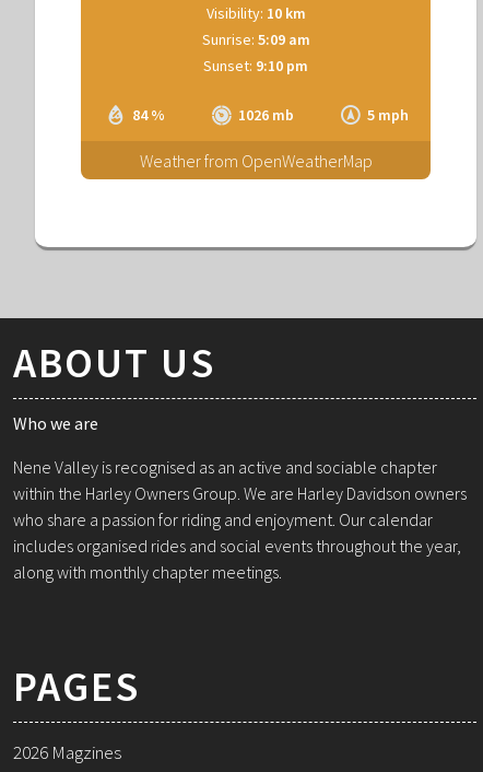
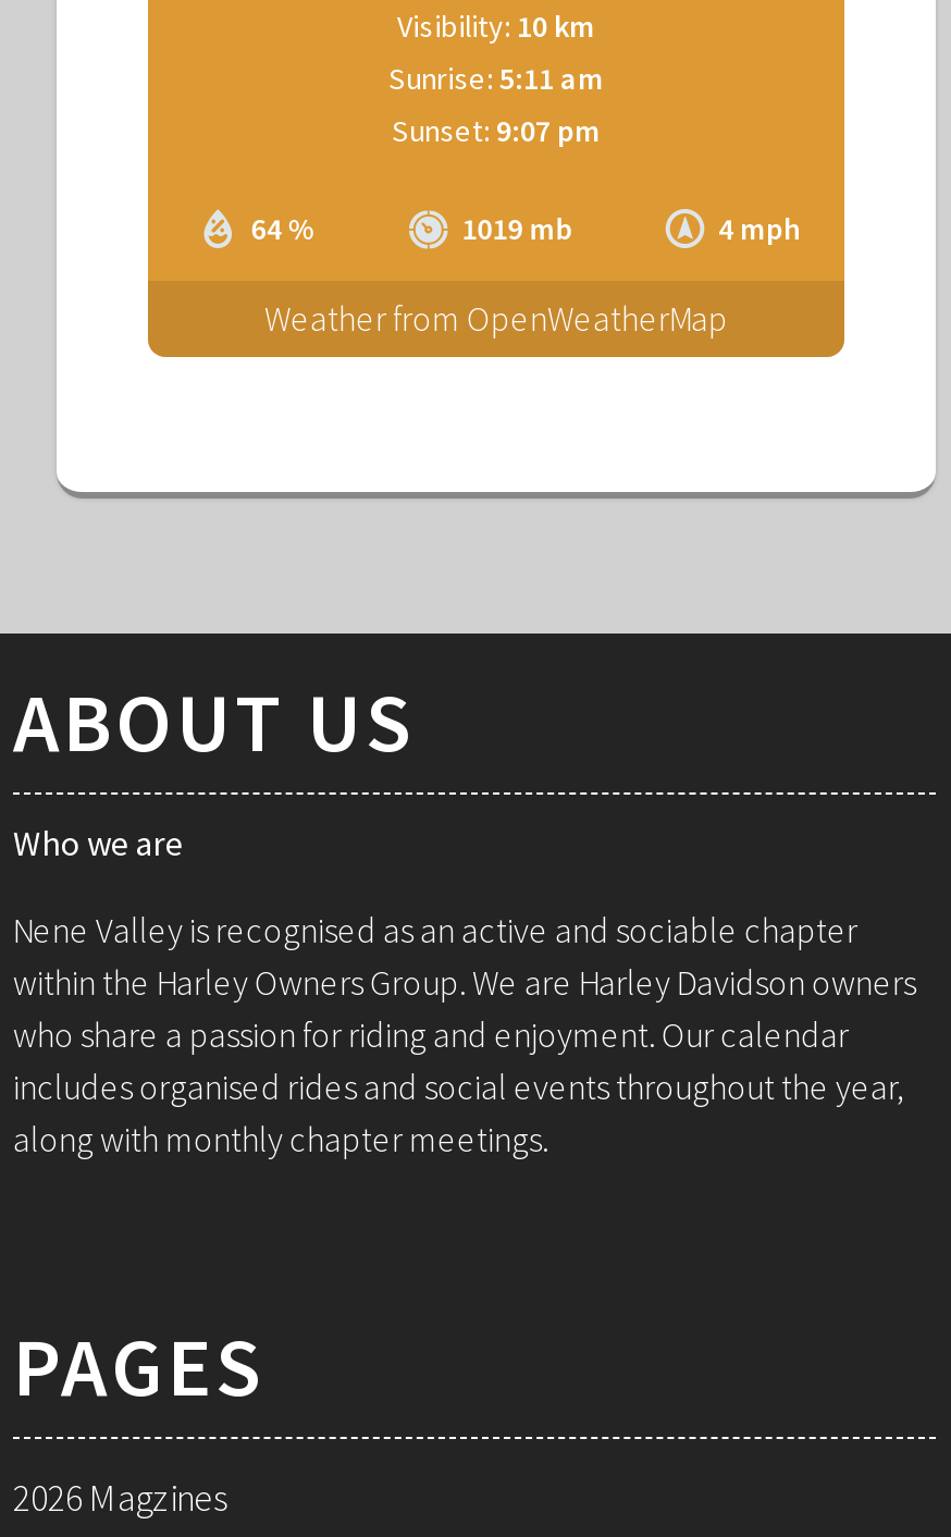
- Sunrise: 5:09 am
+ Sunrise: 5:11 am

- Sunset: 9:10 pm
+ Sunset: 9:07 pm

- 84 %
+ 64 %

- 1026 mb
+ 1019 mb

- 5 mph
+ 4 mph
